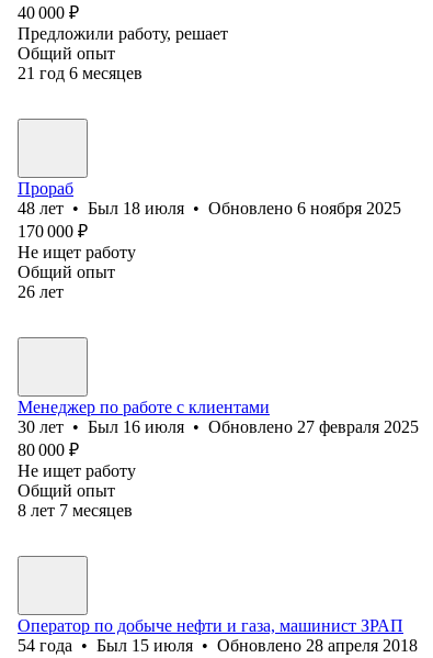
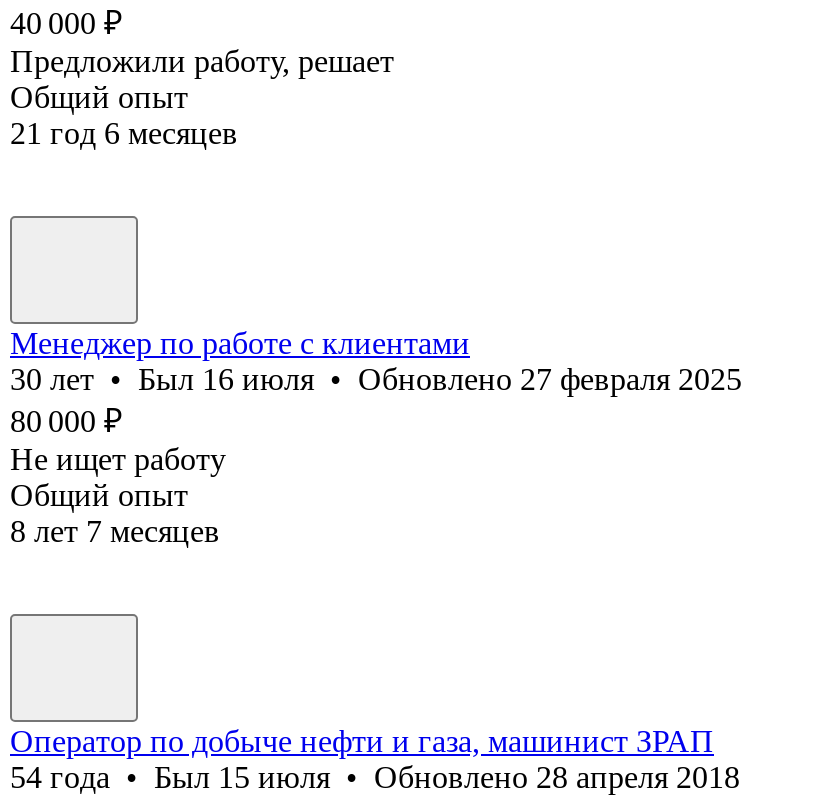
- Прораб
- 48 лет • Был 18 июля • Обновлено 6 ноября 2025
- 170 000 ₽
- Не ищет работу
- Общий опыт
- 26 лет
